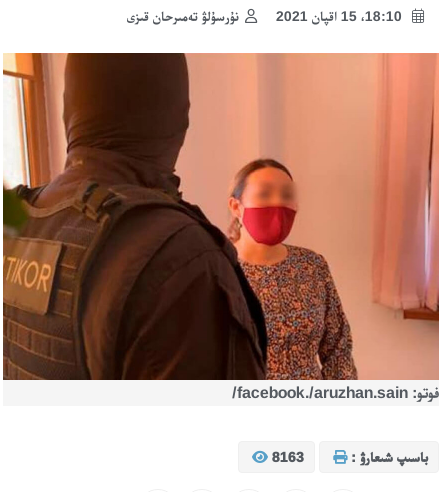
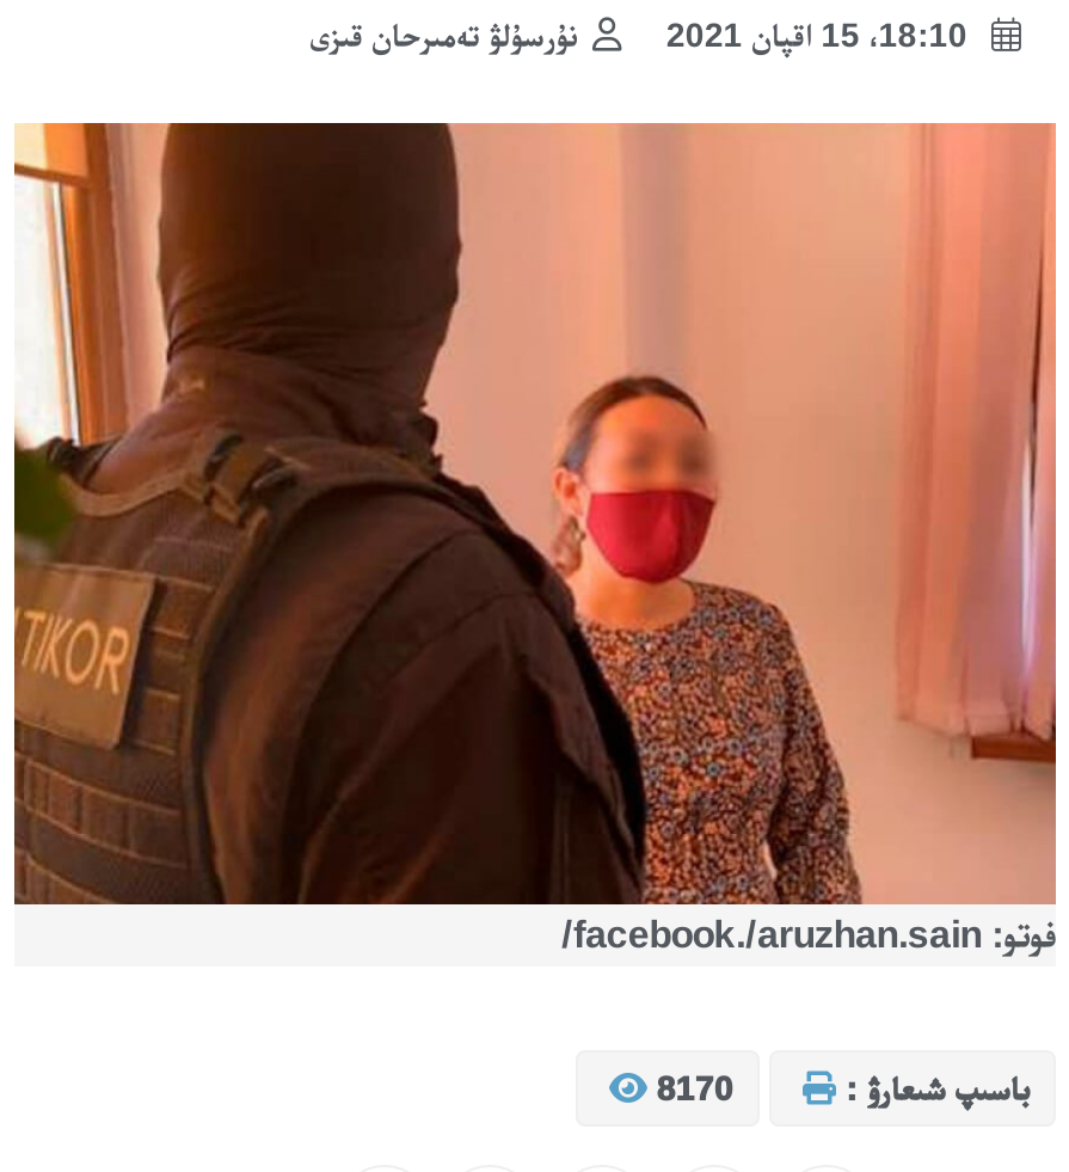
- 8163
+ 8170
